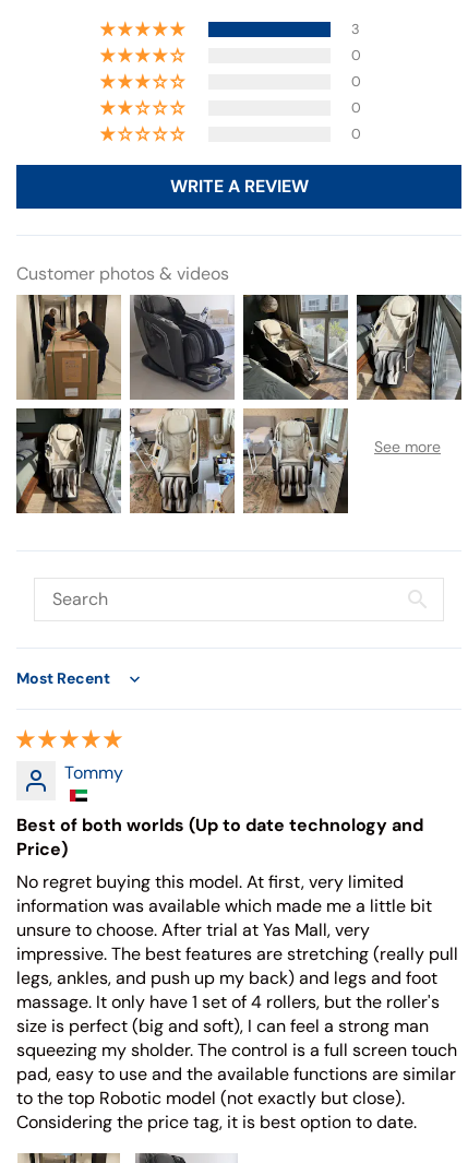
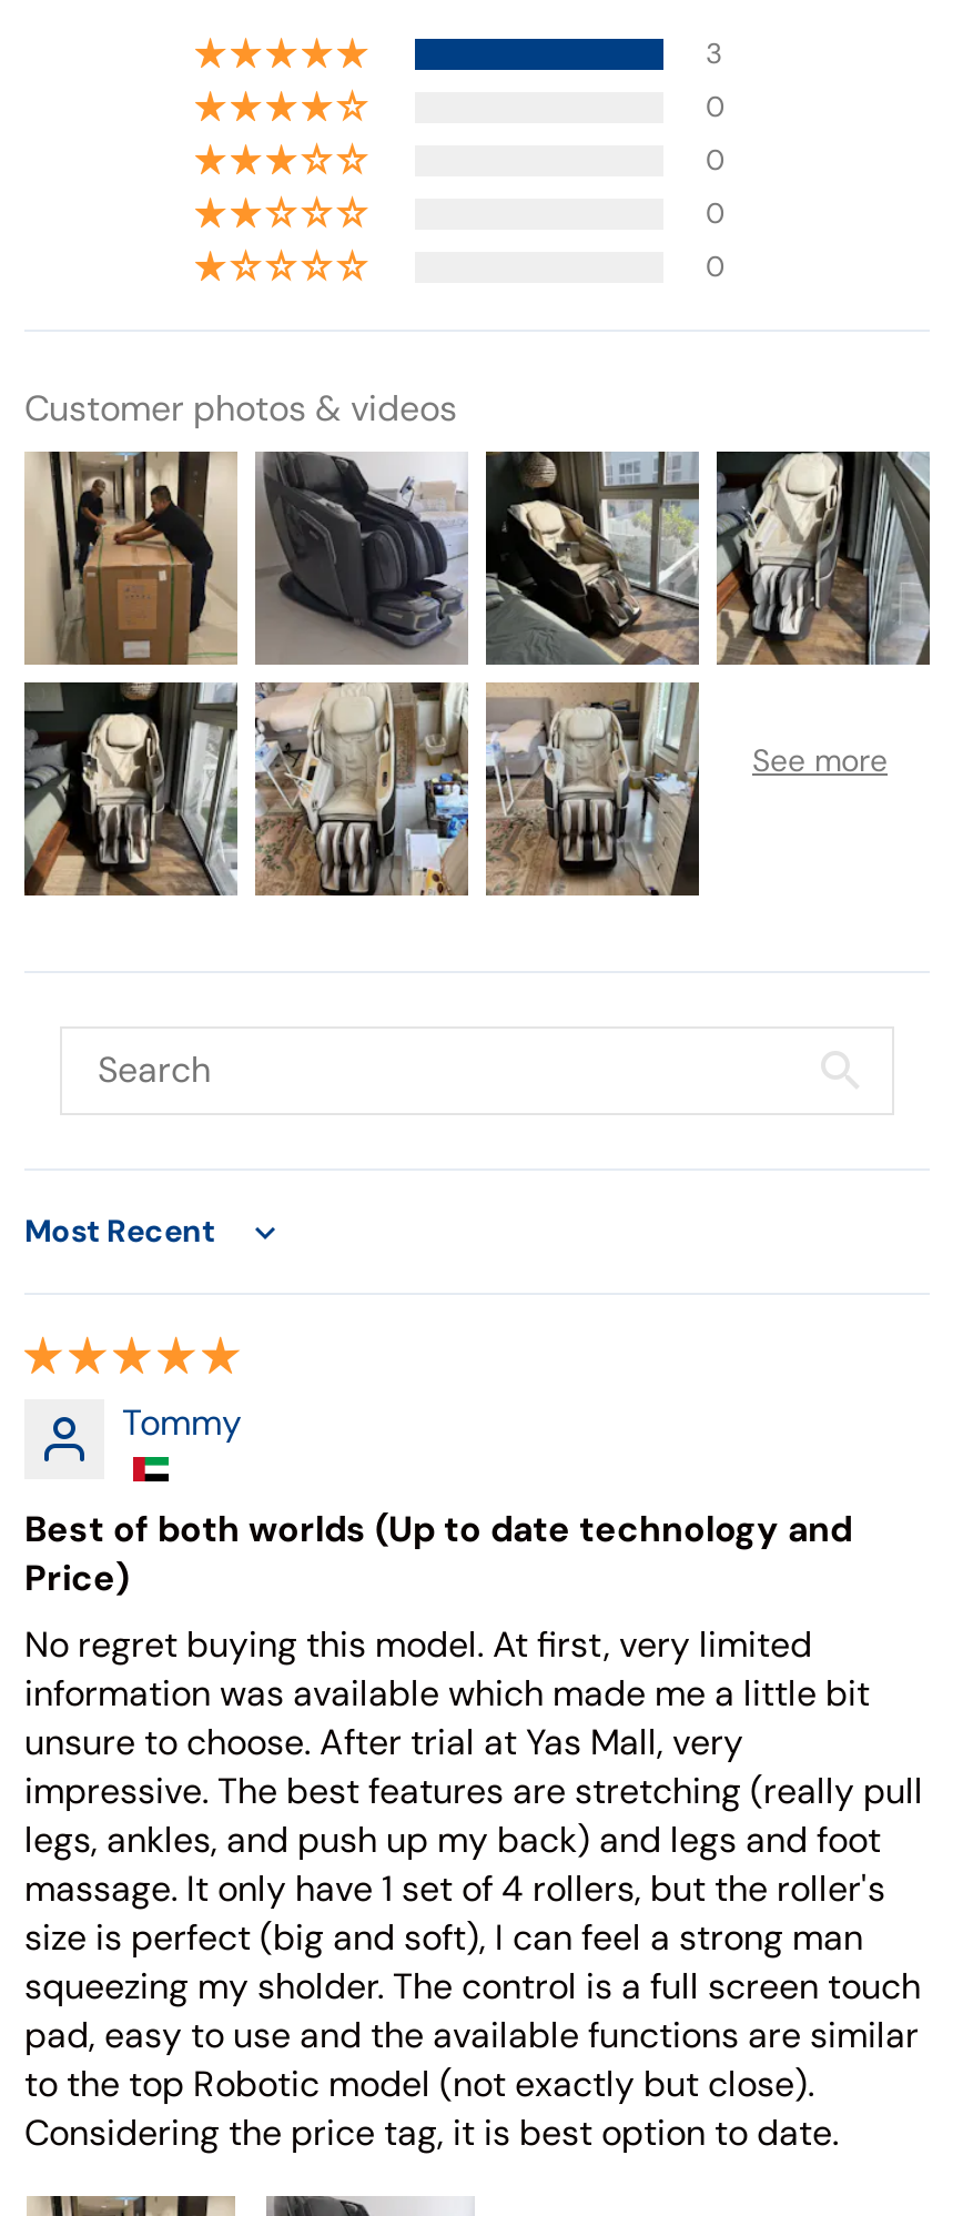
- WRITE A REVIEW
